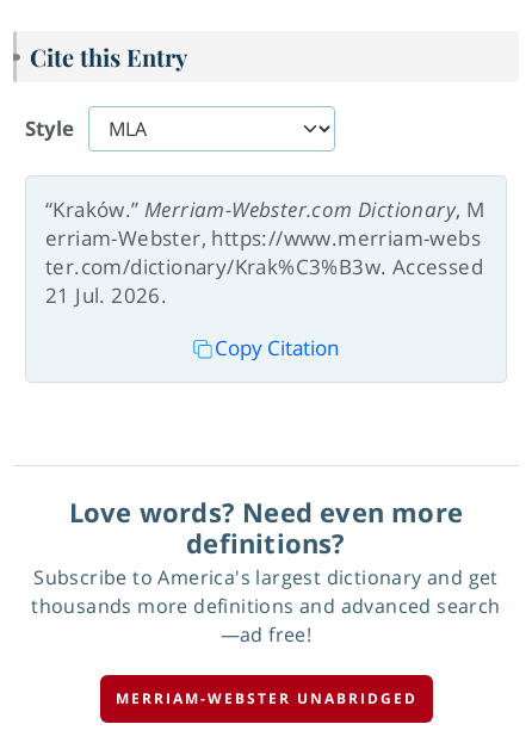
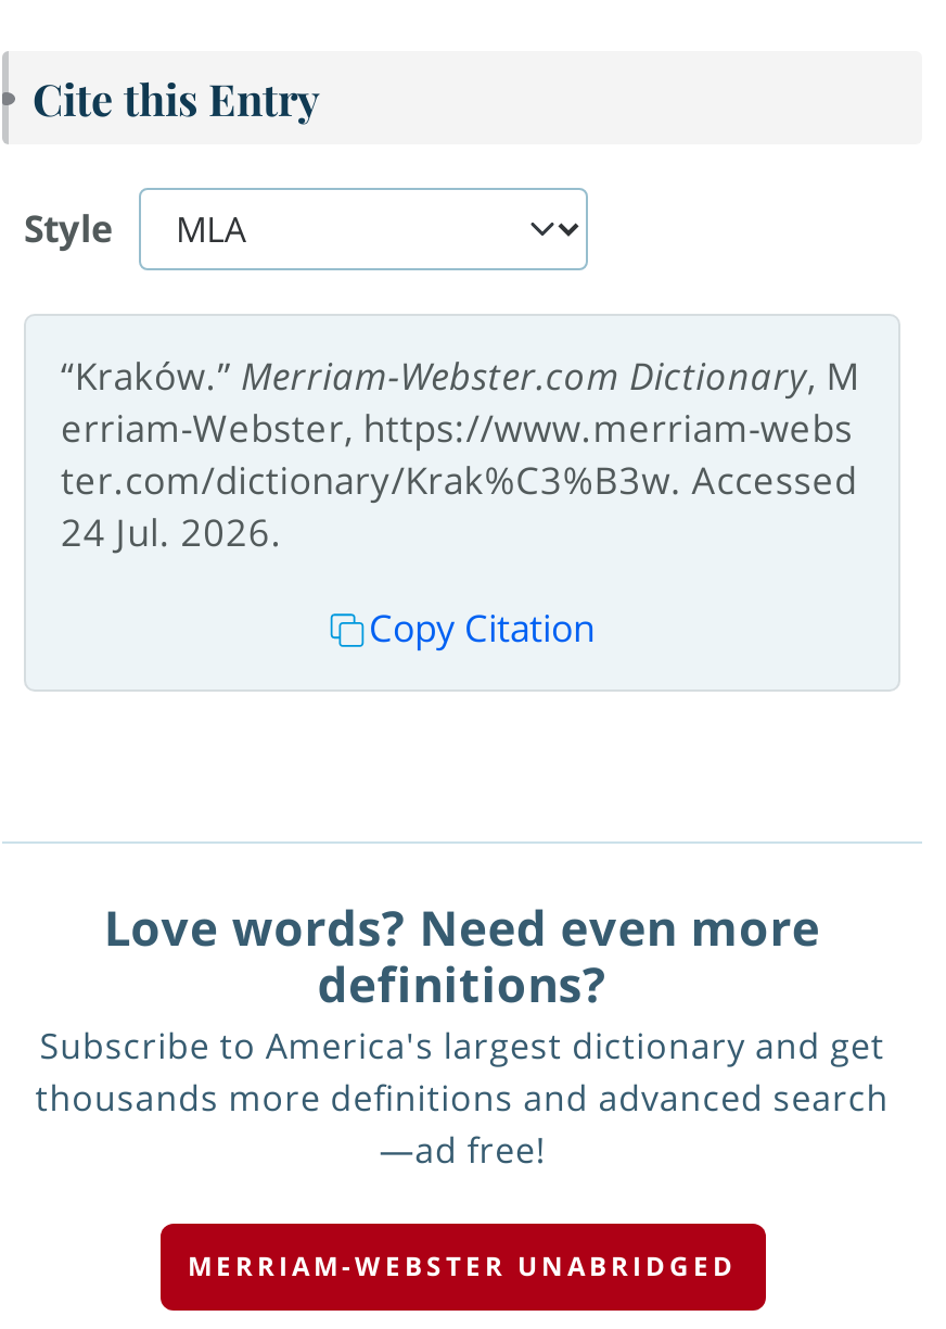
- 21 Jul. 2026.
+ 24 Jul. 2026.
